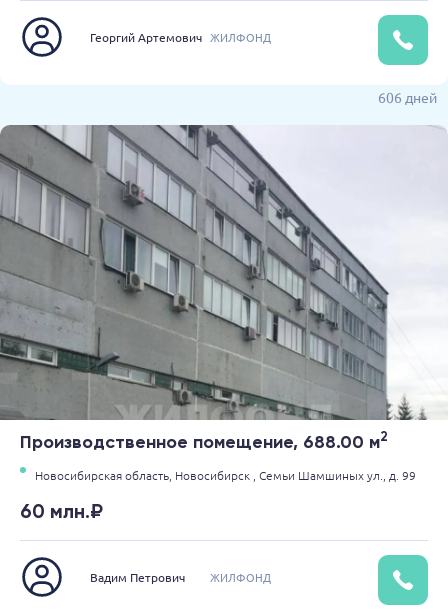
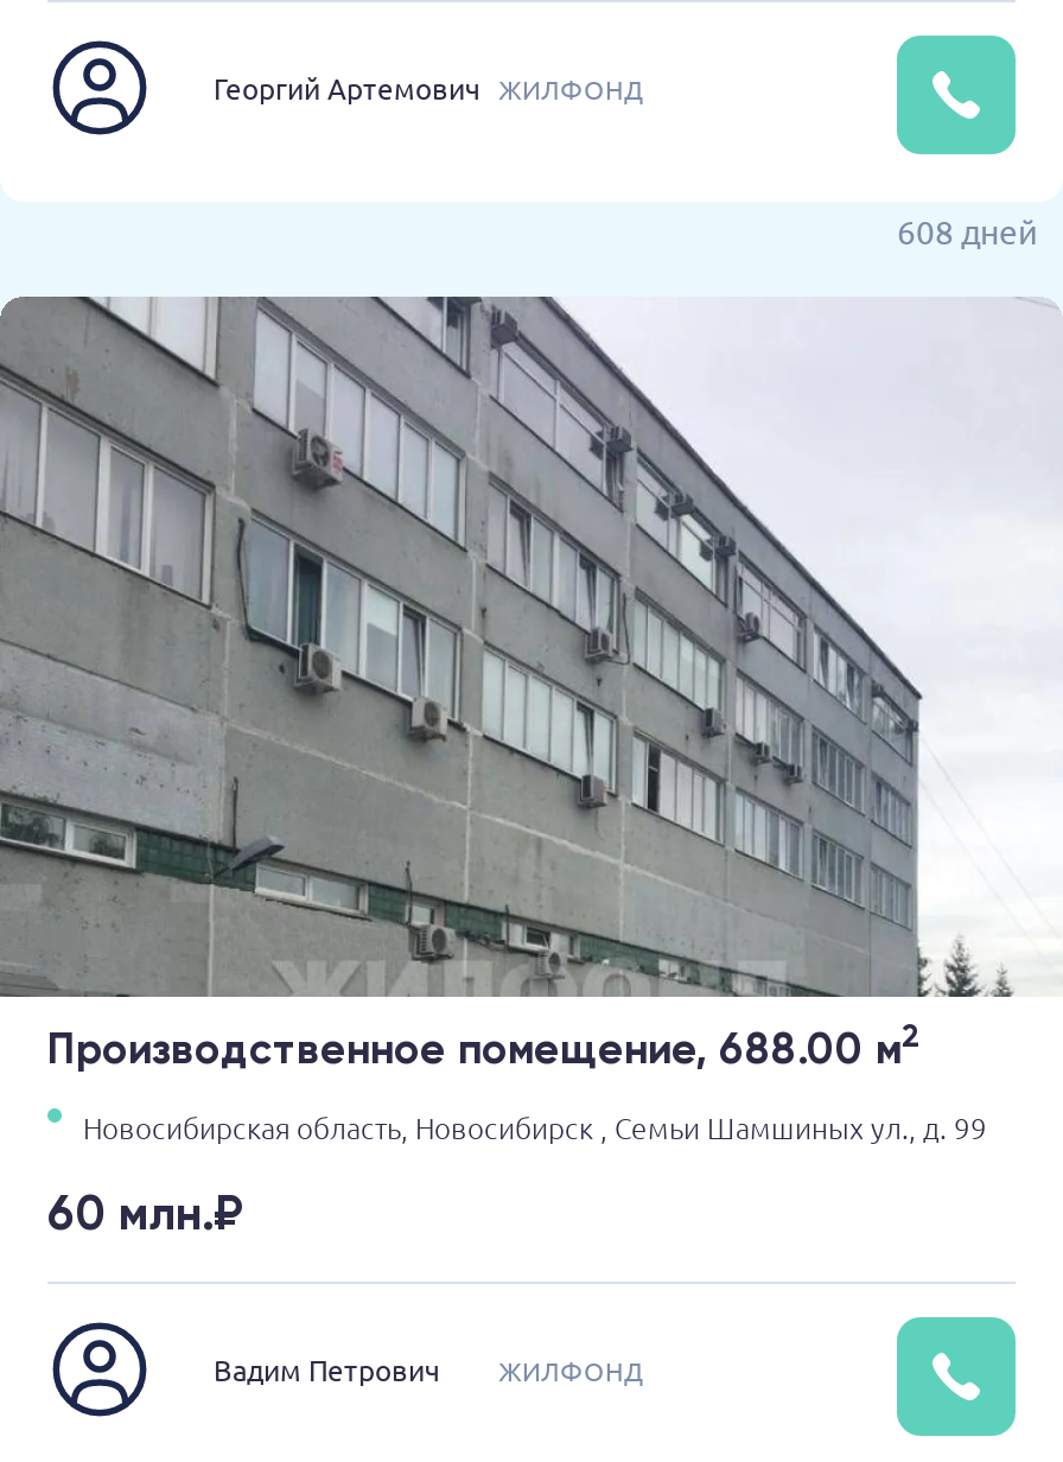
- 606 дней
+ 608 дней
